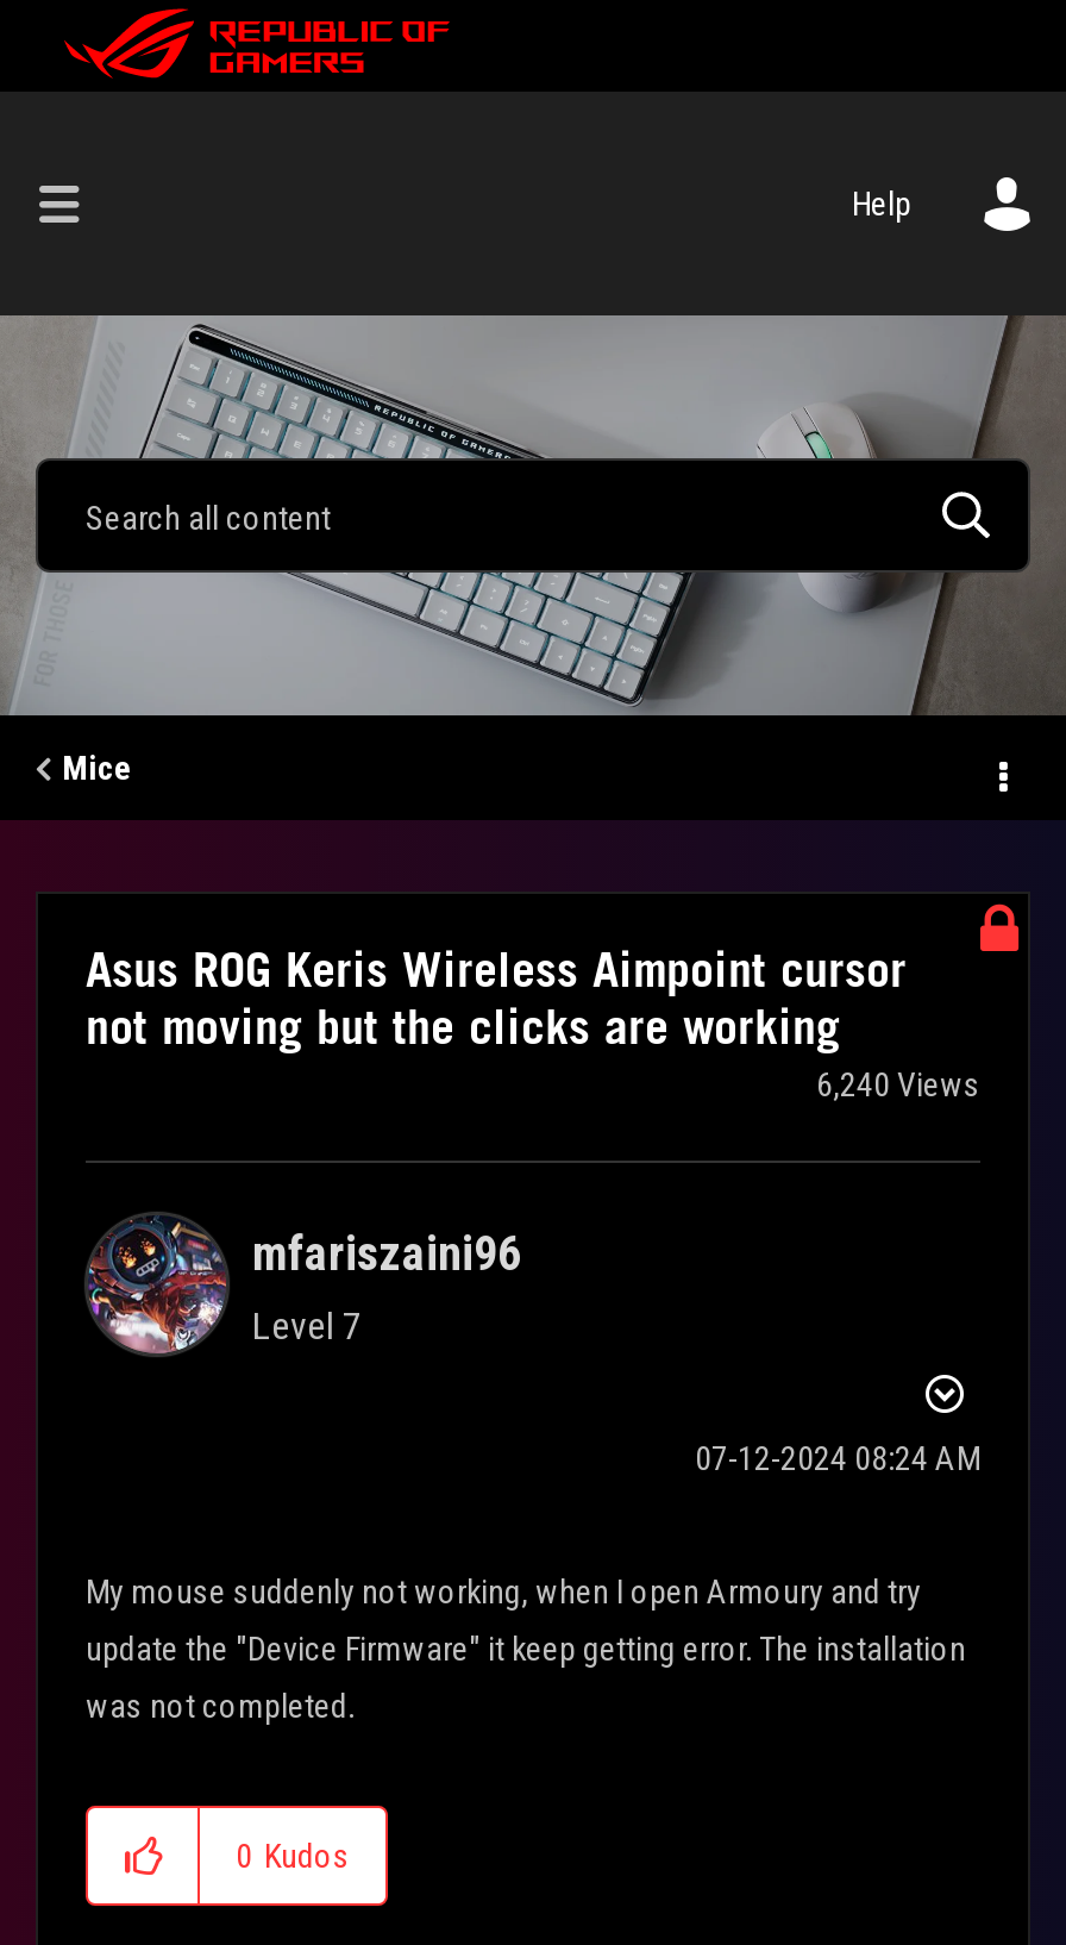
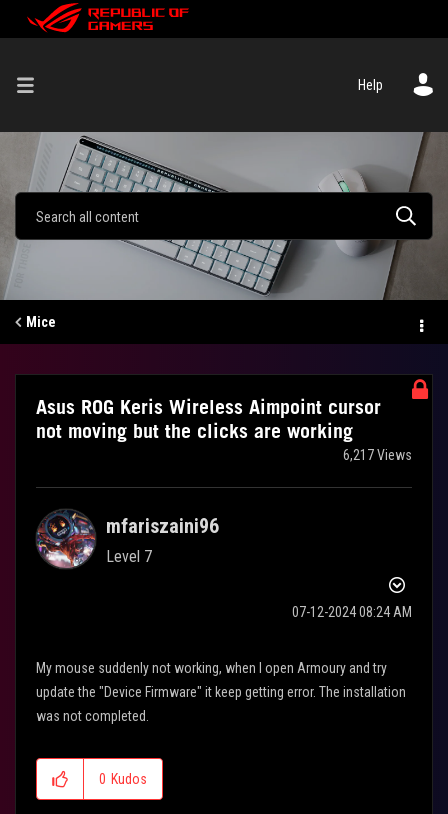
- 6,240 Views
+ 6,217 Views
